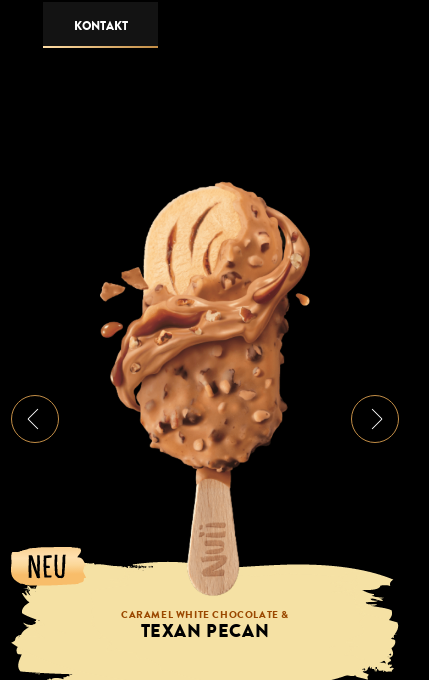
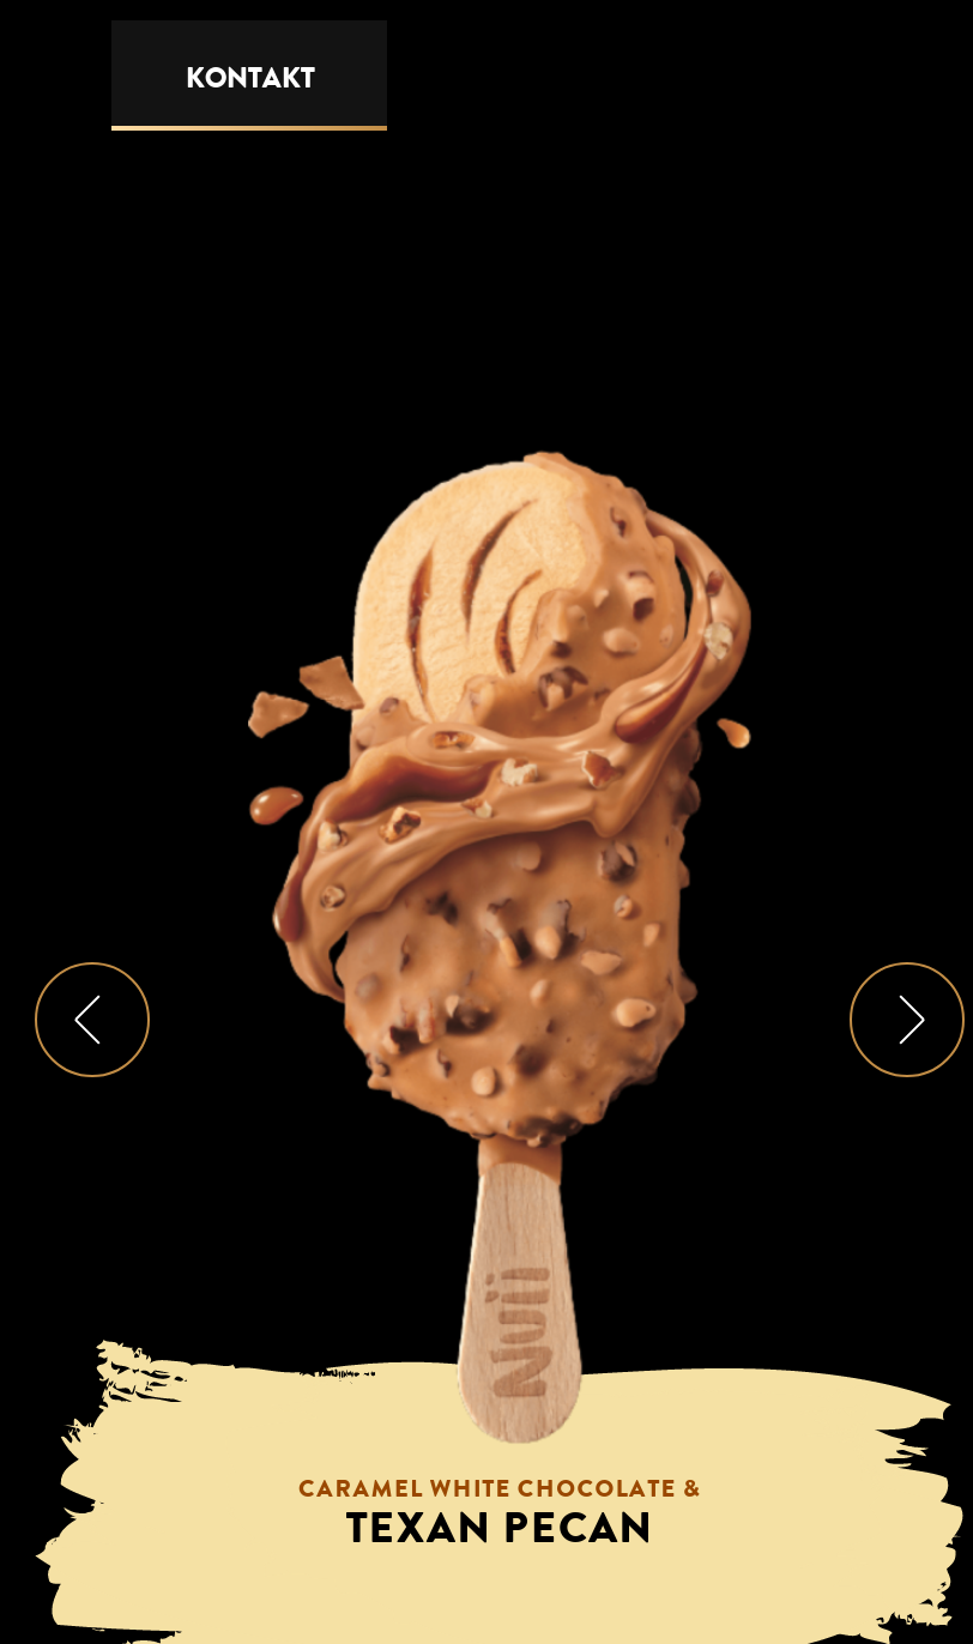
- [image]
+ [image]
